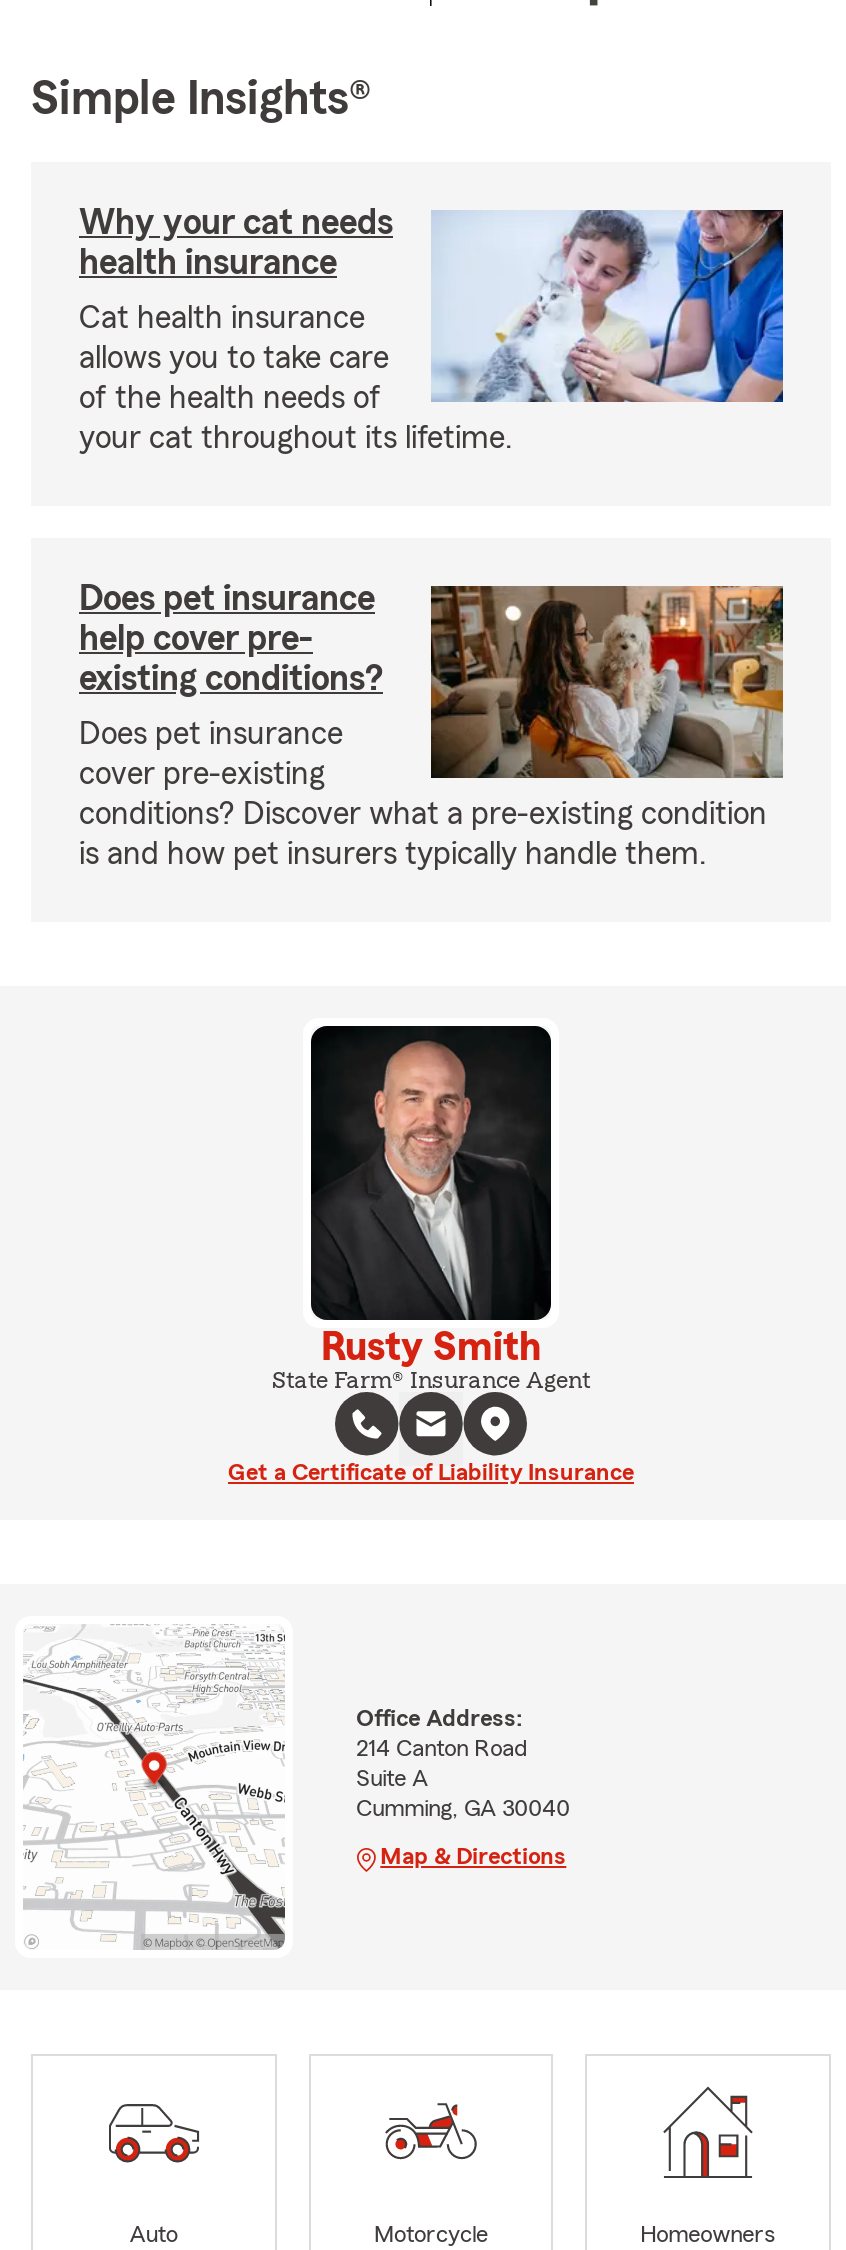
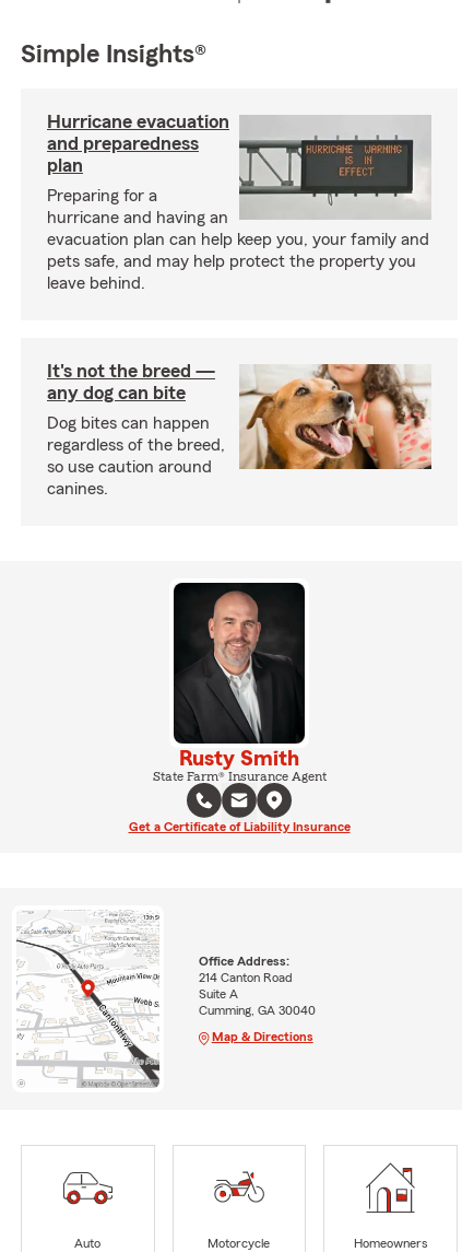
- Why your cat needs
- health insurance
+ Hurricane evacuation
+ and preparedness
+ plan

- [image]
- Cat health insurance
- allows you to take care
- of the health needs of
- your cat throughout its lifetime.
+ [image]
+ Preparing for a
+ hurricane and having an
+ evacuation plan can help keep you, your family and
+ pets safe, and may help protect the property you
+ leave behind.

- Does pet insurance
- help cover pre-
- existing conditions?
+ It's not the breed —
+ any dog can bite

- [image]
- Does pet insurance
- cover pre-existing
- conditions? Discover what a pre-existing condition
- is and how pet insurers typically handle them.
+ [image]
+ Dog bites can happen
+ regardless of the breed,
+ so use caution around
+ canines.
